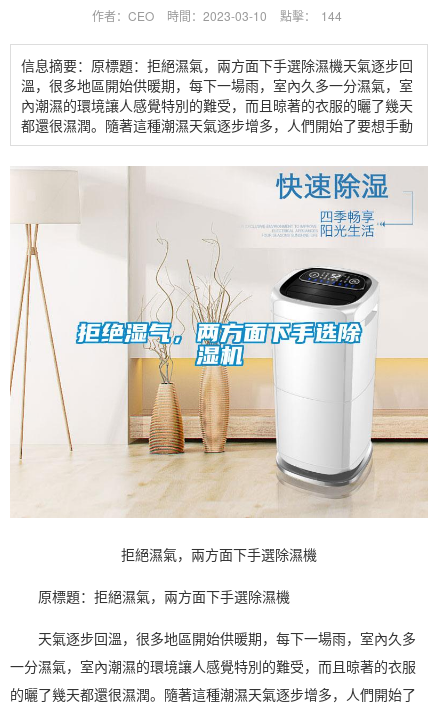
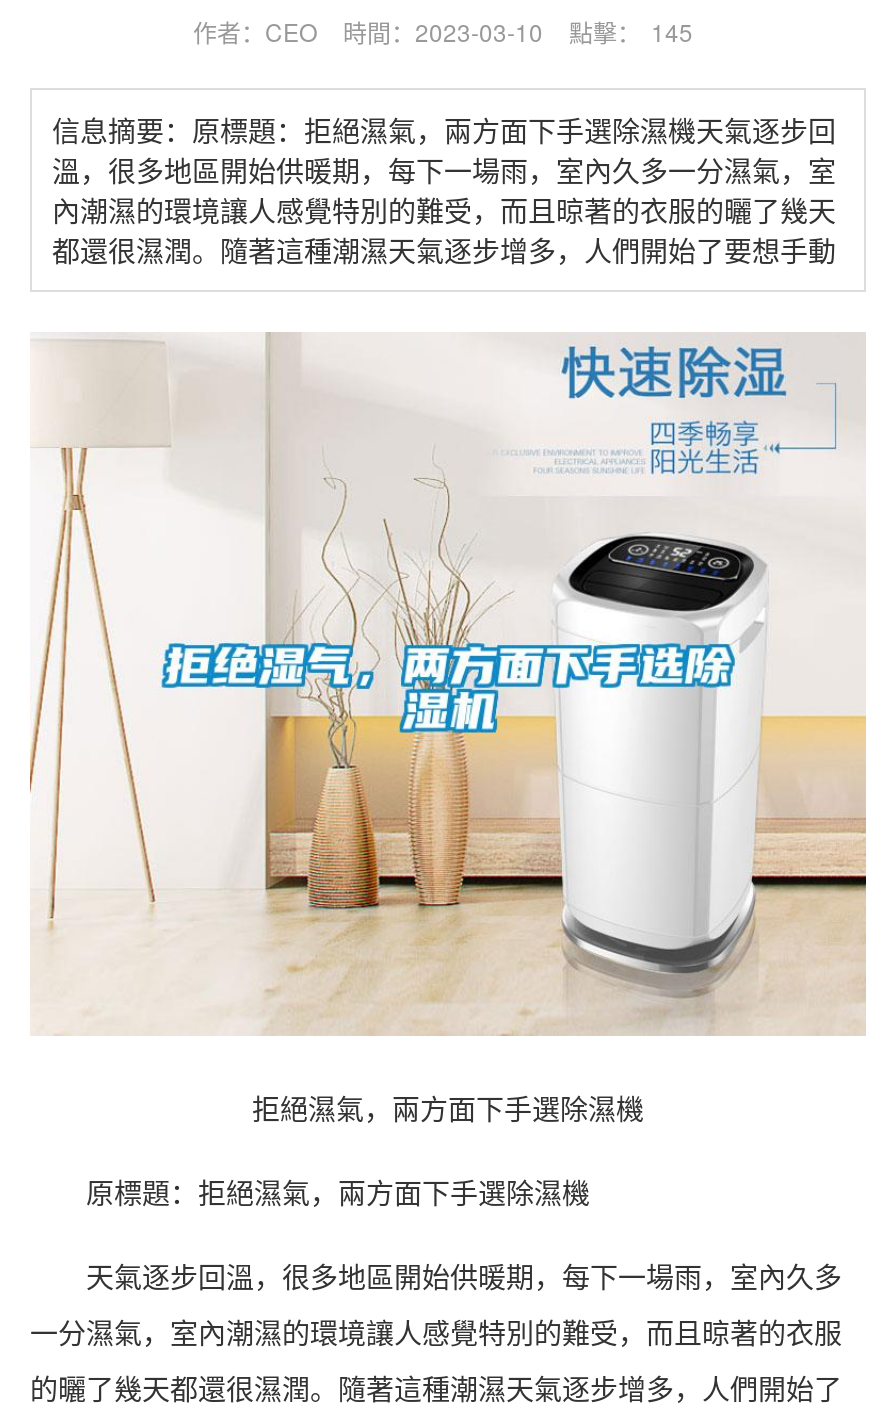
- 作者：CEO 時間：2023-03-10 點擊： 144
+ 作者：CEO 時間：2023-03-10 點擊： 145
